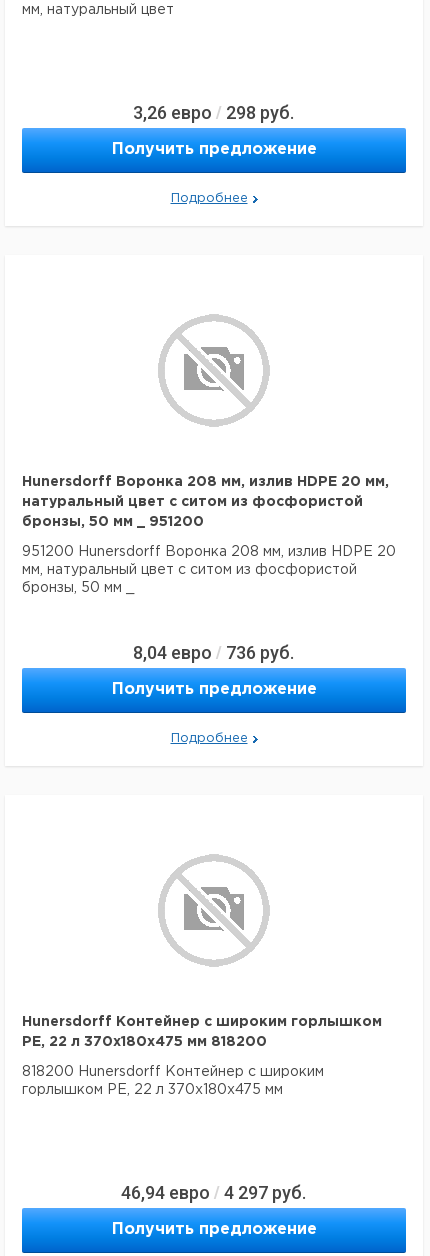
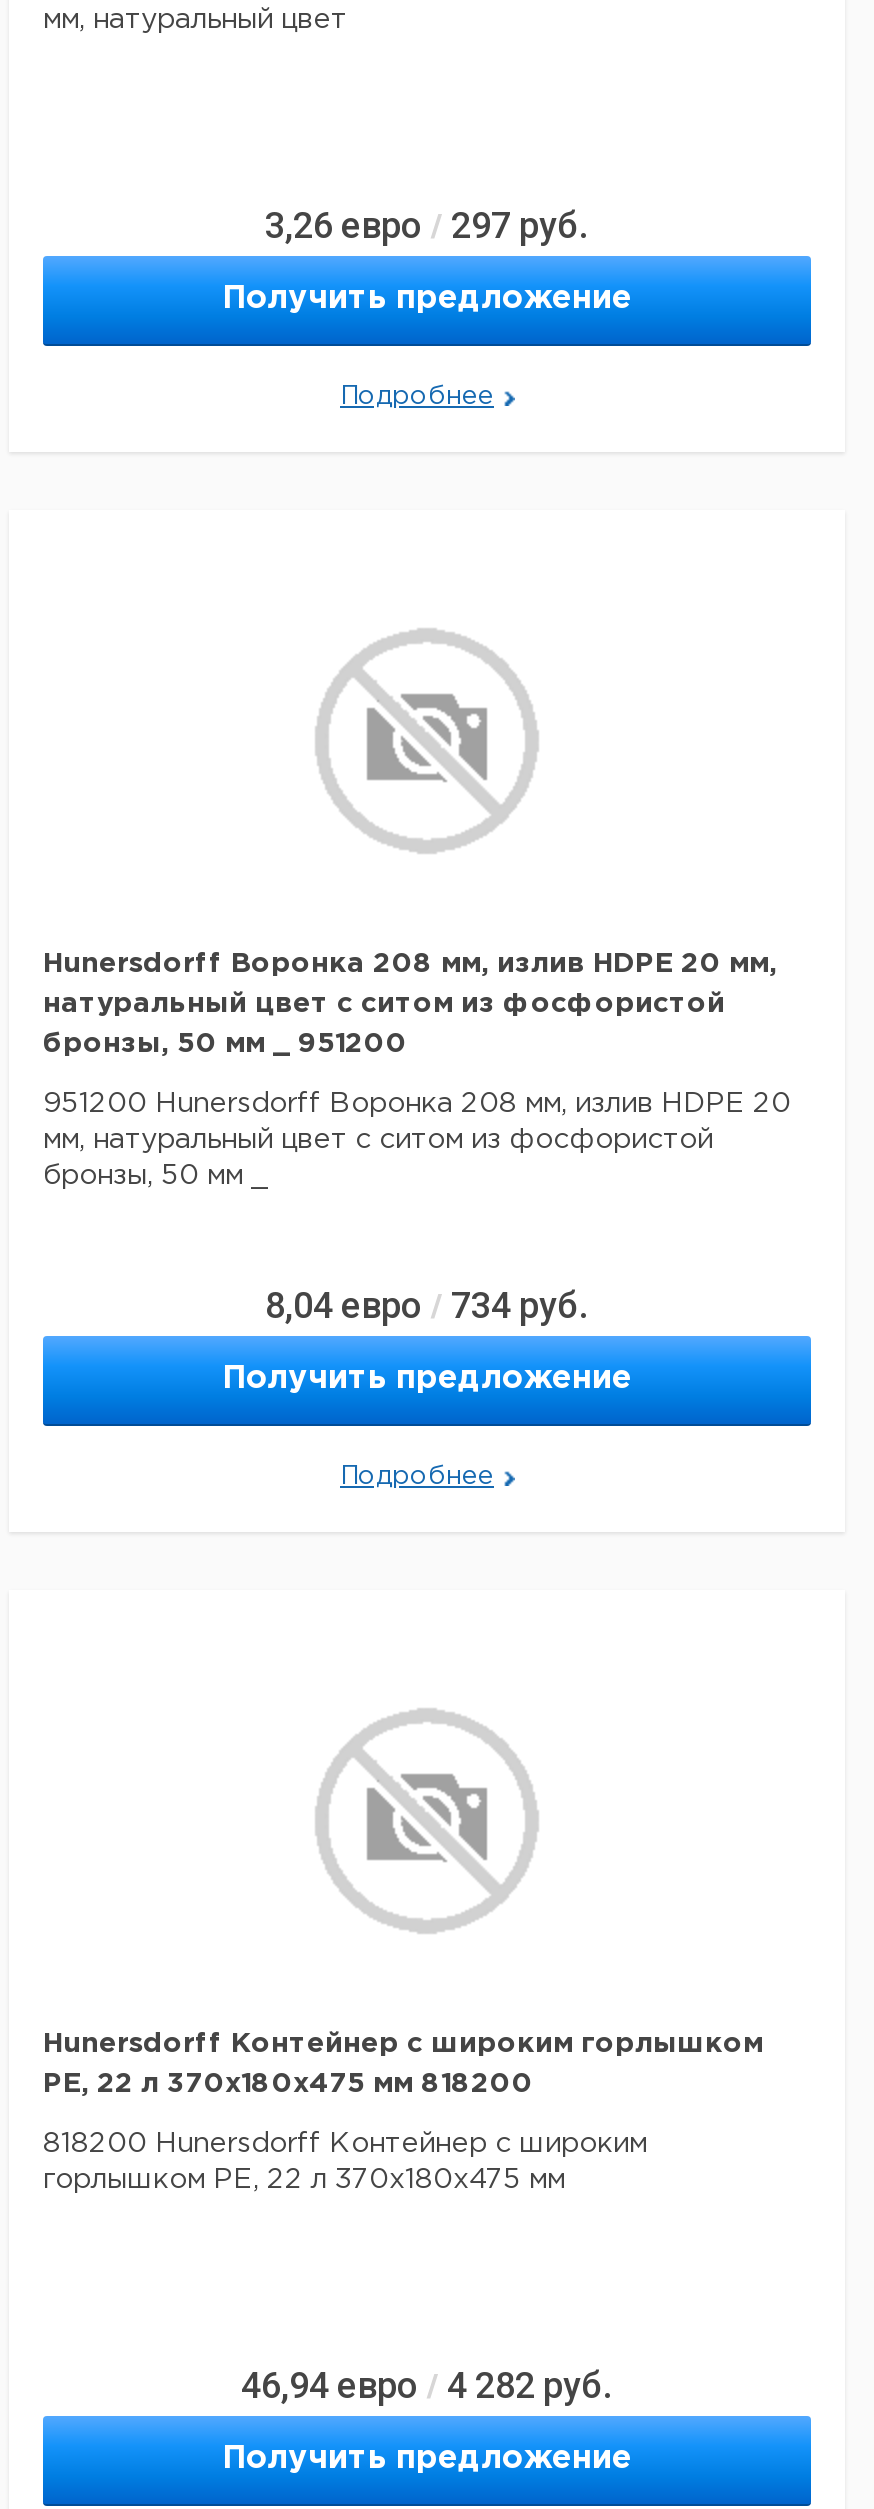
- 3,26 евро / 298 руб.
+ 3,26 евро / 297 руб.

- 8,04 евро / 736 руб.
+ 8,04 евро / 734 руб.

- 46,94 евро / 4 297 руб.
+ 46,94 евро / 4 282 руб.
